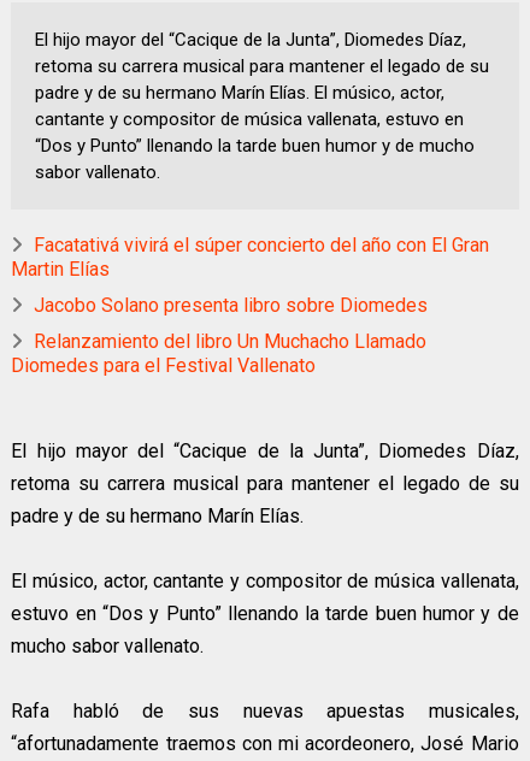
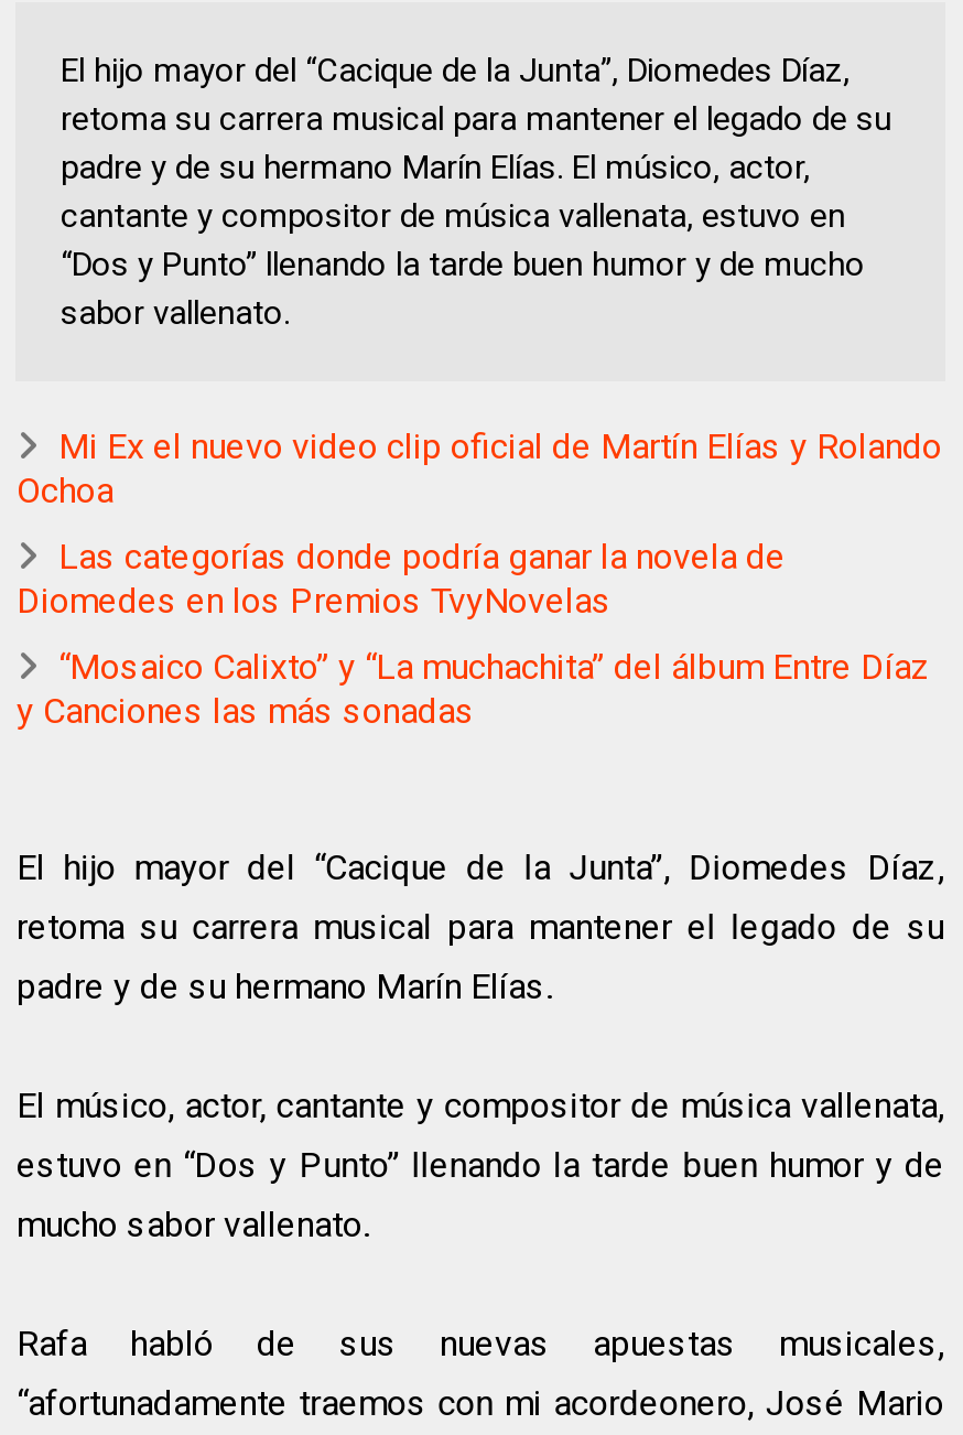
- Facatativá vivirá el súper concierto del año con El Gran
- Martin Elías
+ Mi Ex el nuevo video clip oficial de Martín Elías y Rolando
+ Ochoa

- Jacobo Solano presenta libro sobre Diomedes
+ Las categorías donde podría ganar la novela de
+ Diomedes en los Premios TvyNovelas

- Relanzamiento del libro Un Muchacho Llamado
- Diomedes para el Festival Vallenato
+ “Mosaico Calixto” y “La muchachita” del álbum Entre Díaz
+ y Canciones las más sonadas
